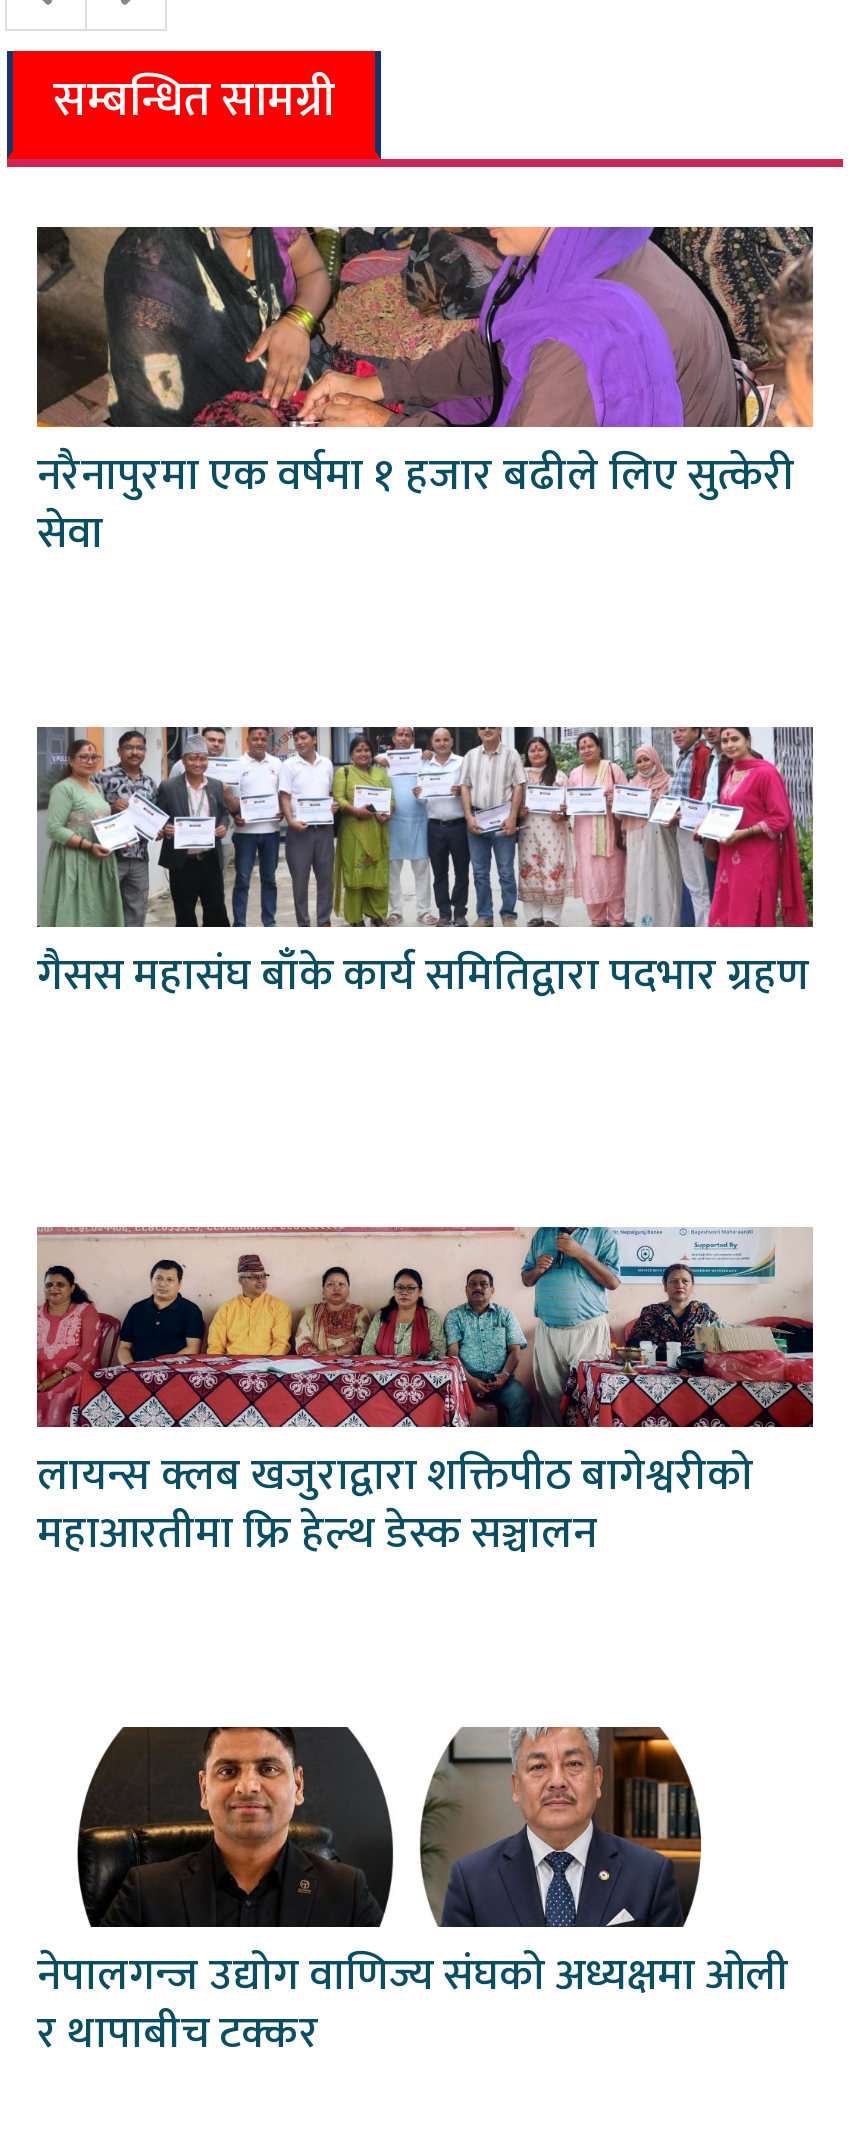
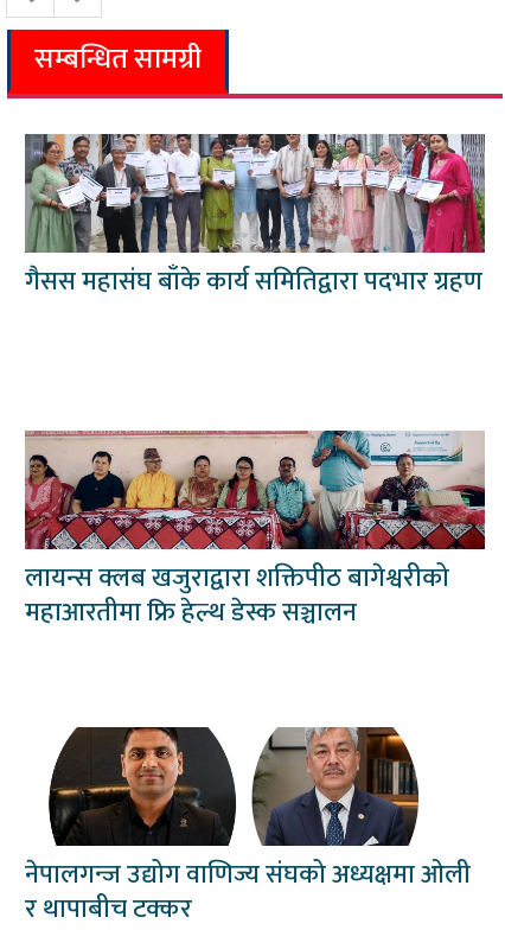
- [image]
- नरैनापुरमा एक वर्षमा १ हजार बढीले लिए सुत्केरी
- सेवा
